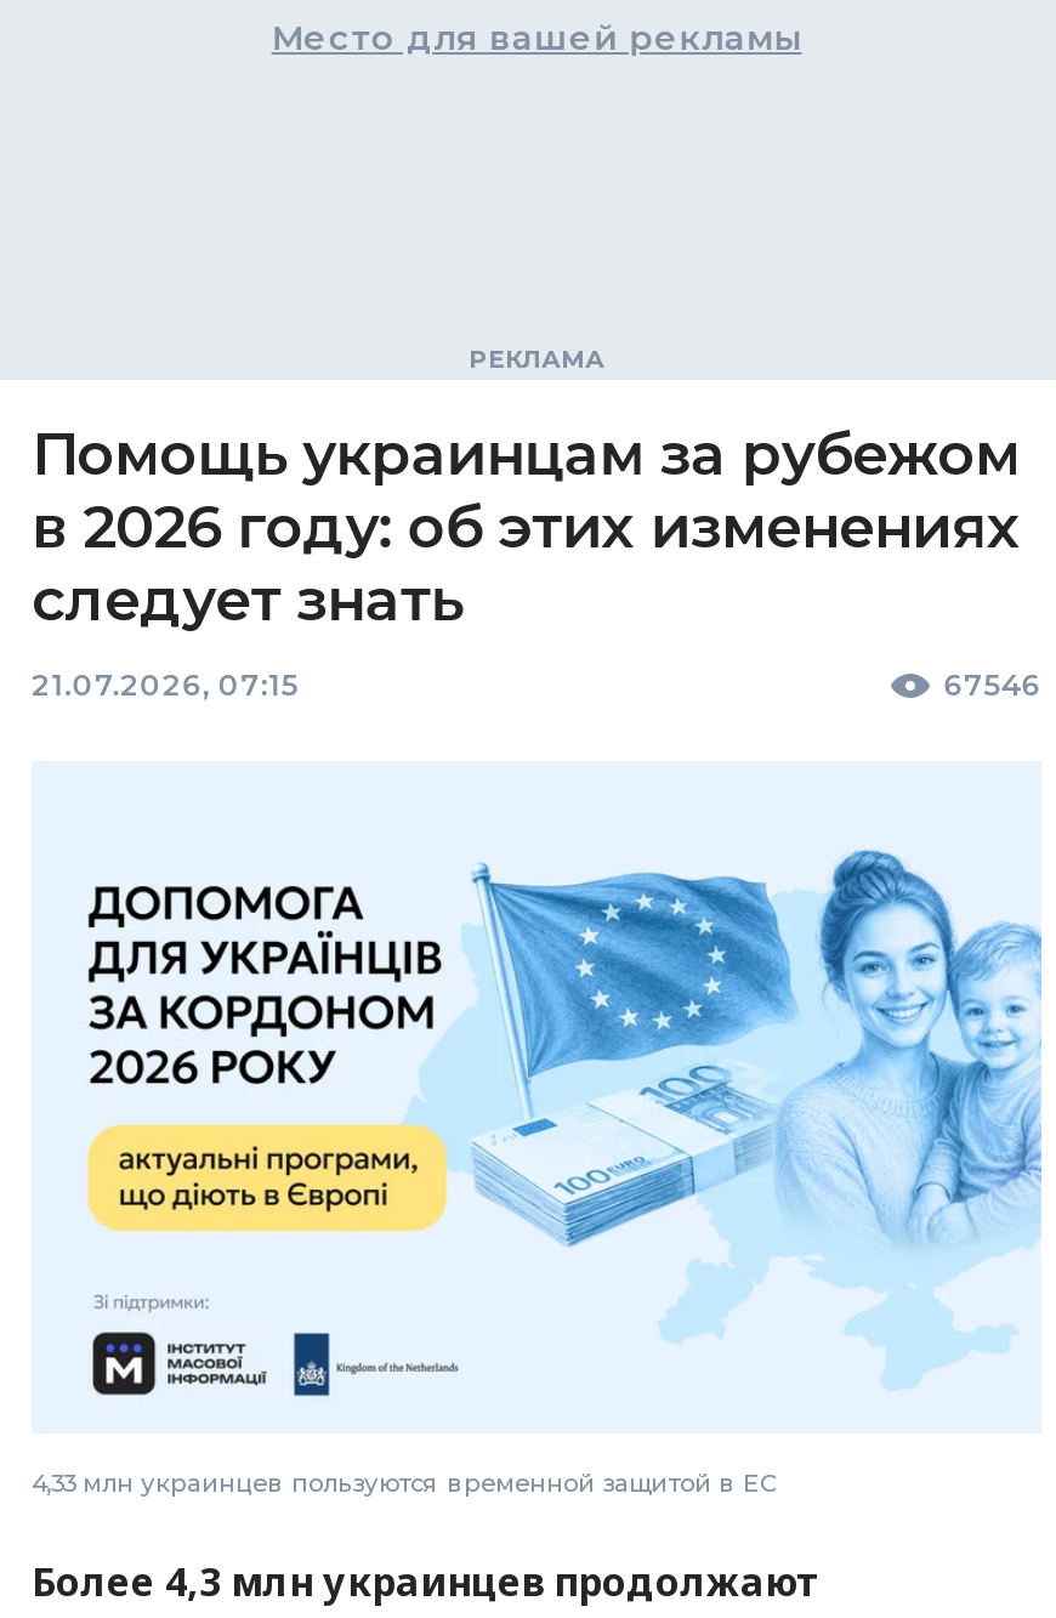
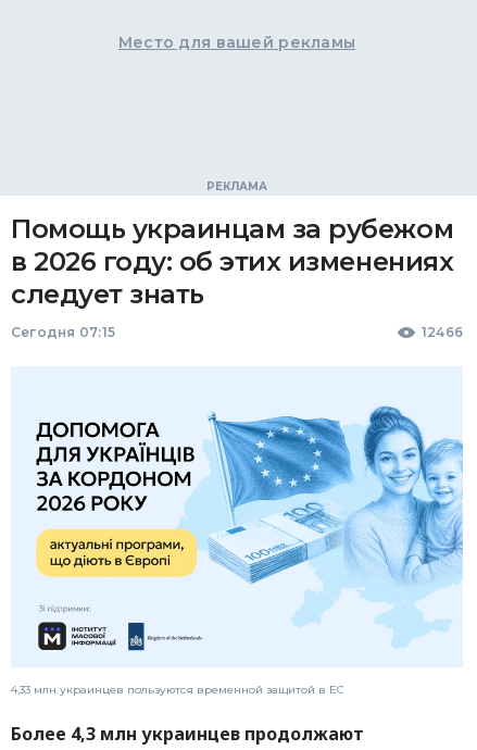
- 21.07.2026, 07:15
- 67546
+ Сегодня 07:15
+ 12466
